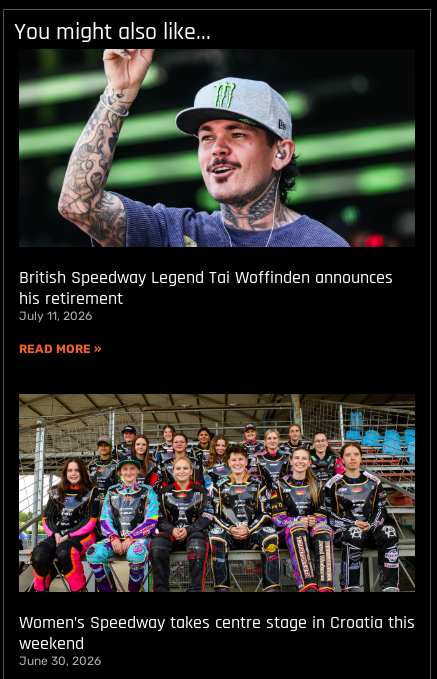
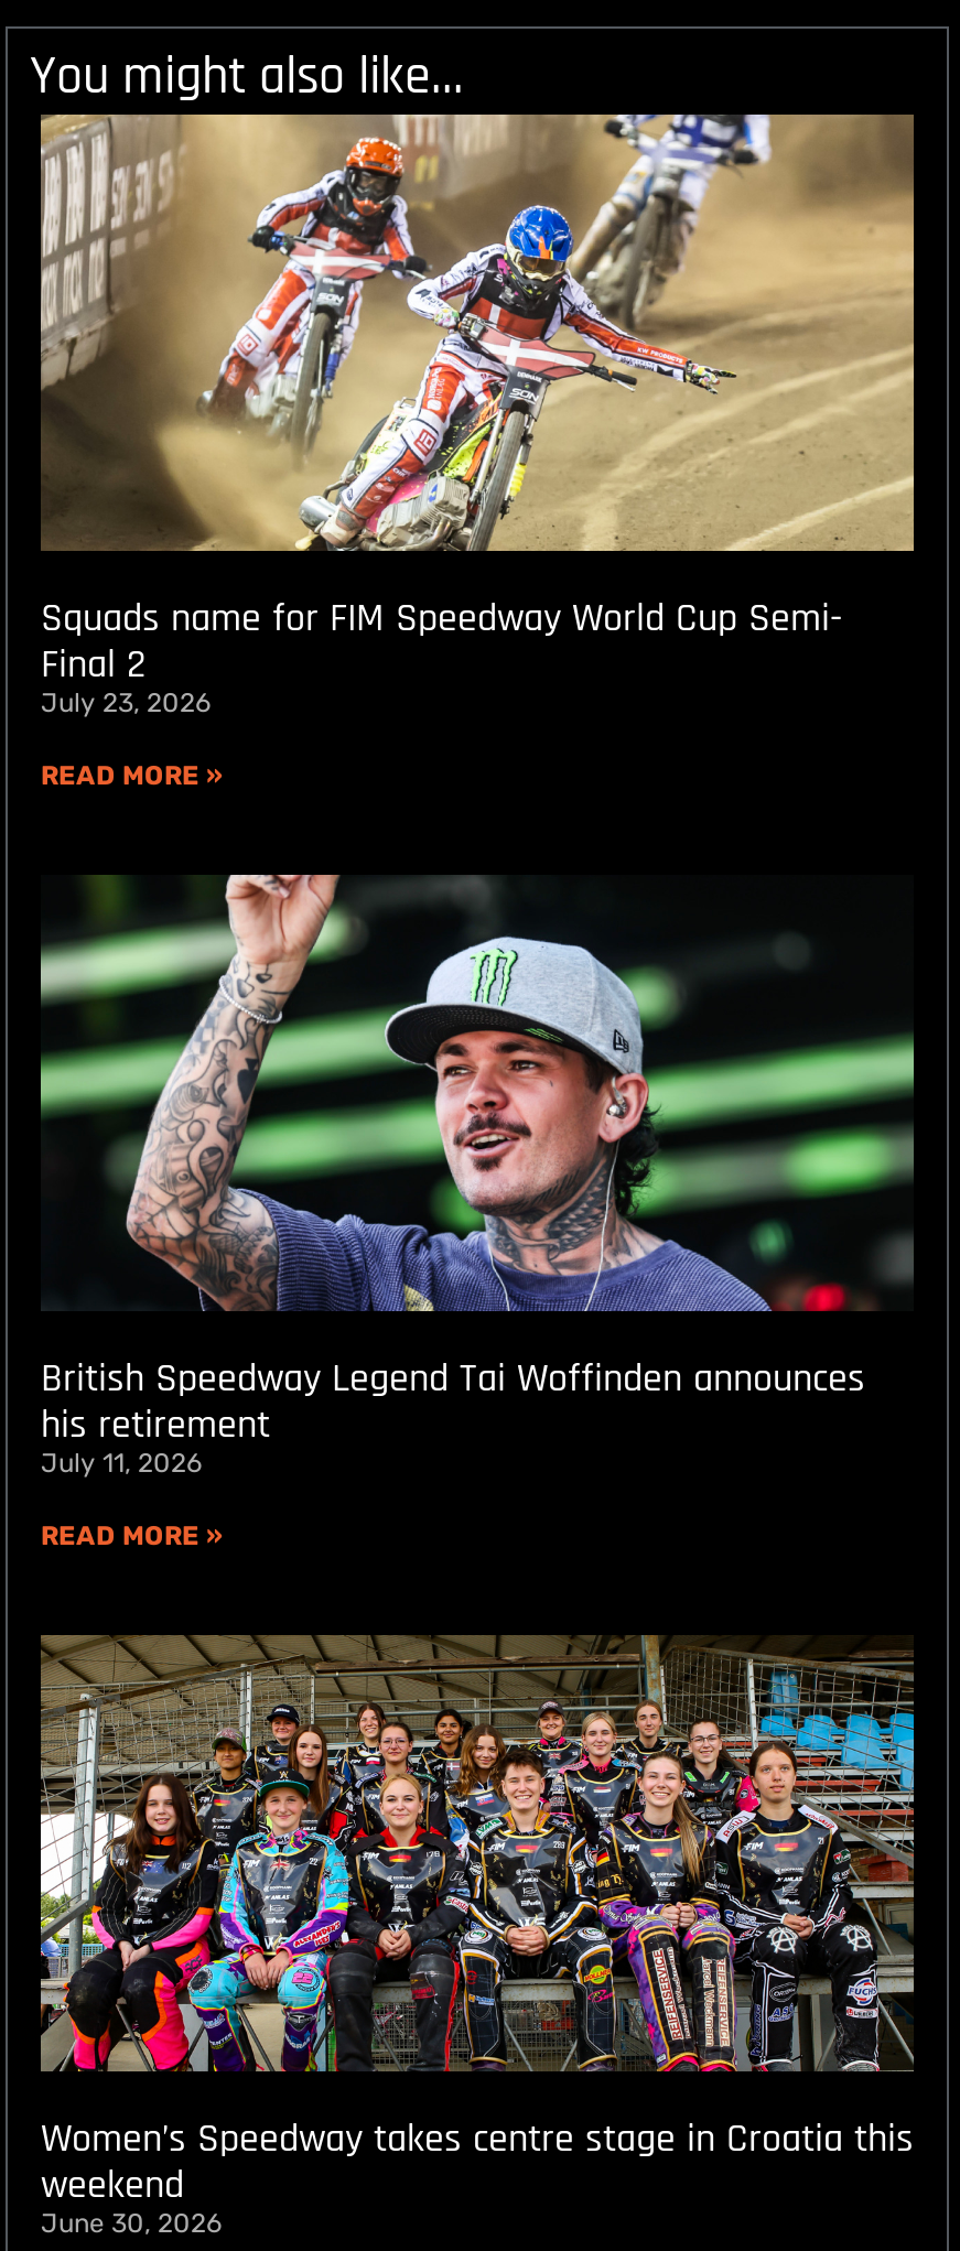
+ [image]
+ Squads name for FIM Speedway World Cup Semi-
+ Final 2
+ July 23, 2026
+ READ MORE »
